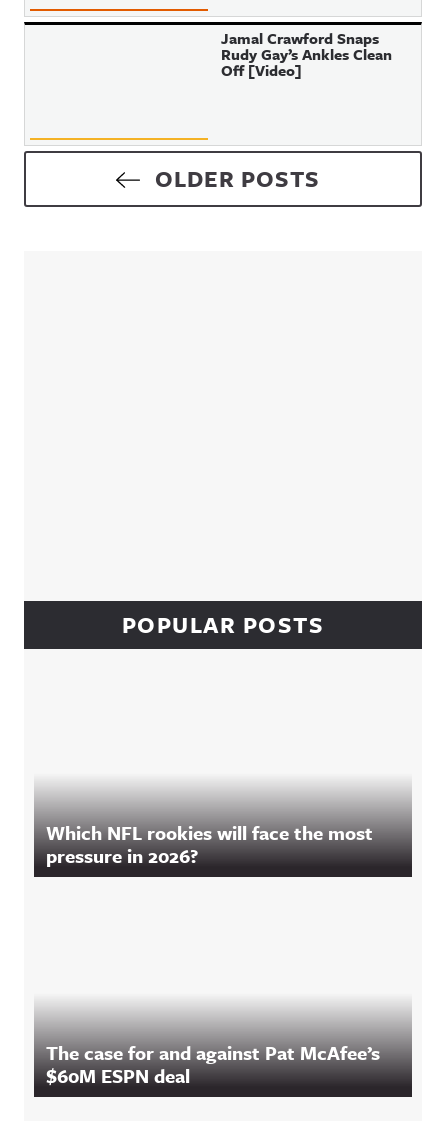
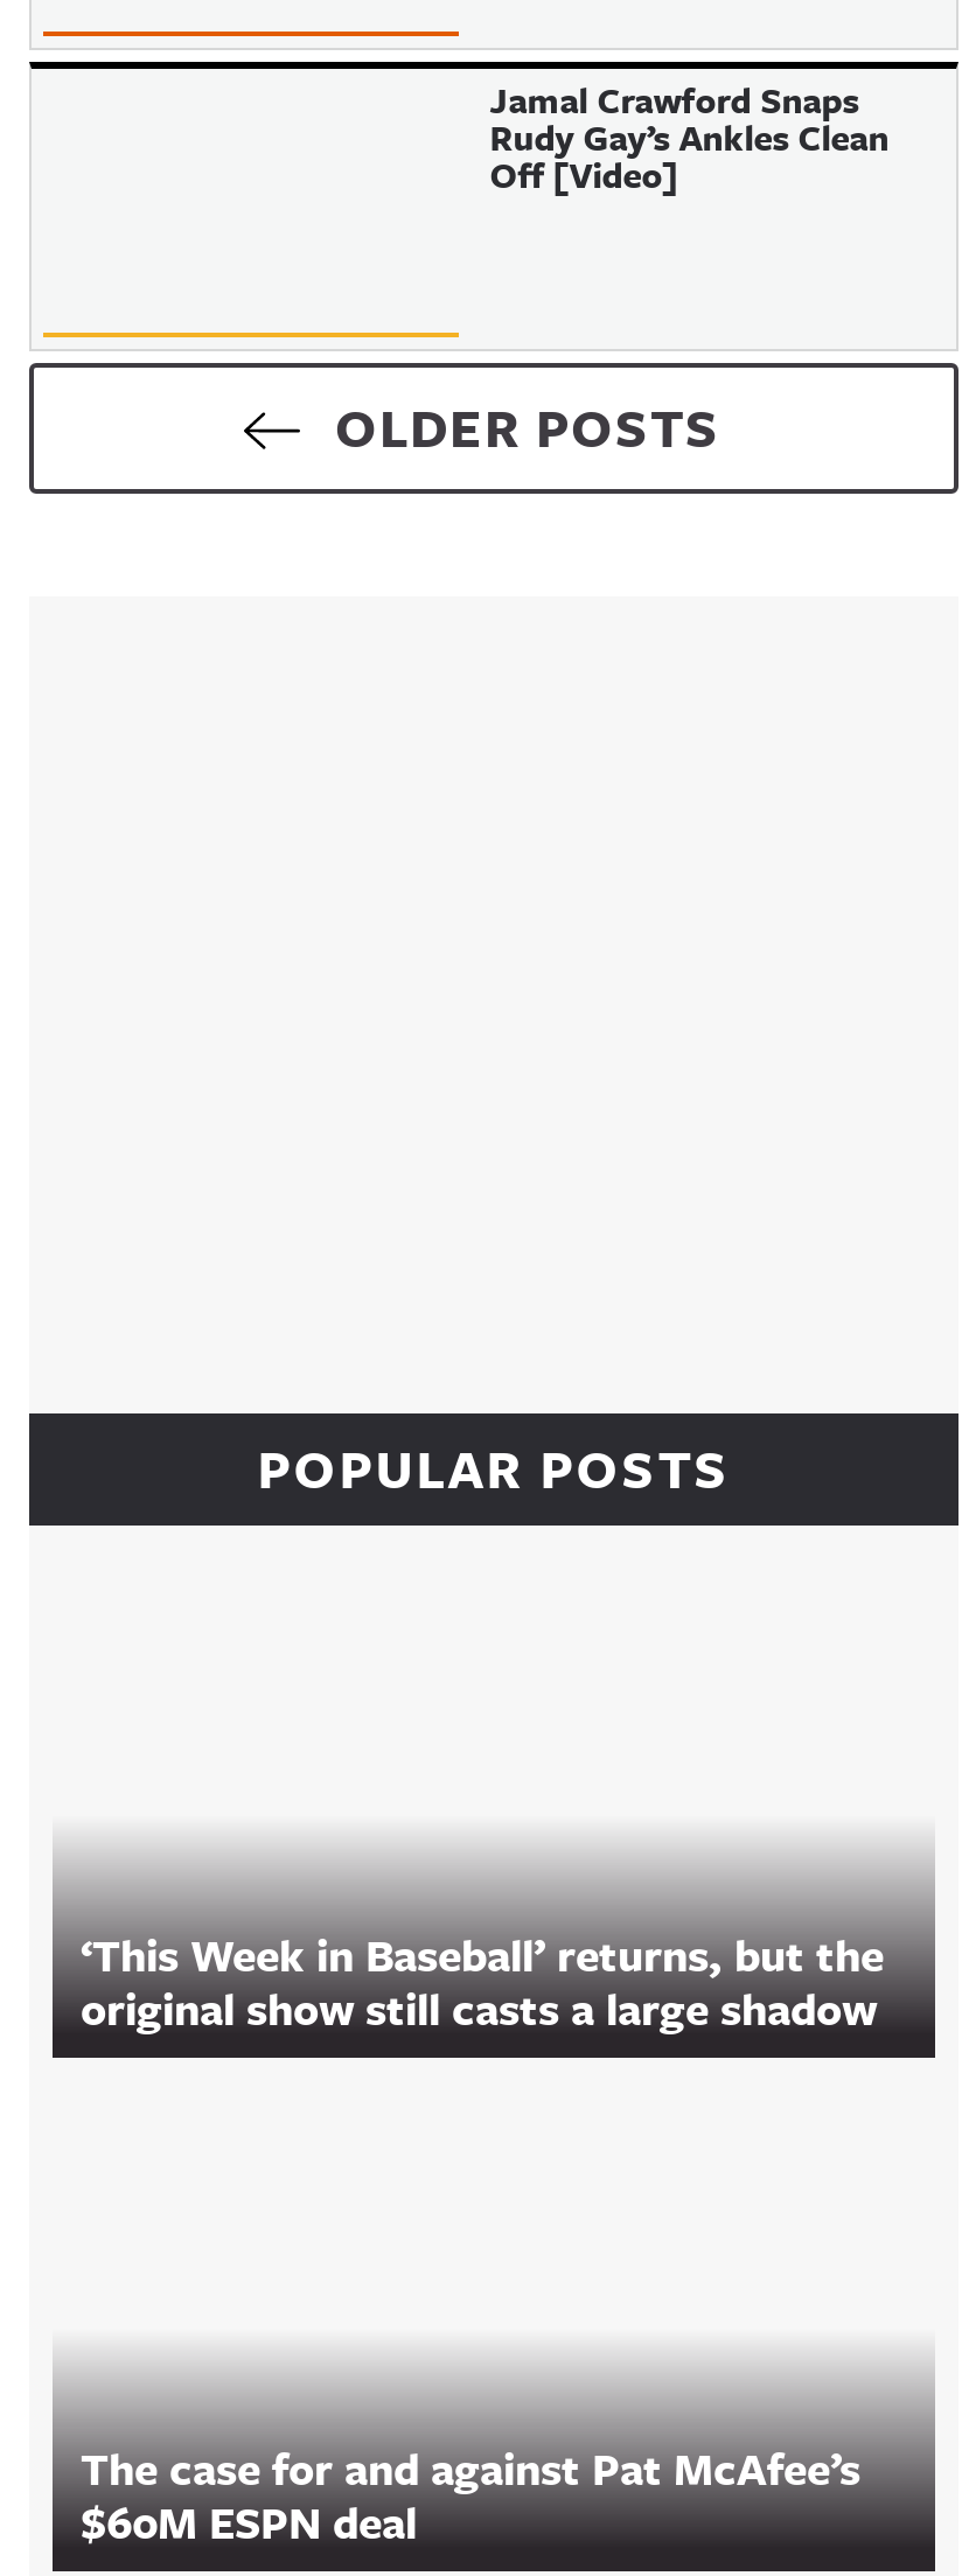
- Which NFL rookies will face the most
- pressure in 2026?
+ ‘This Week in Baseball’ returns, but the
+ original show still casts a large shadow
